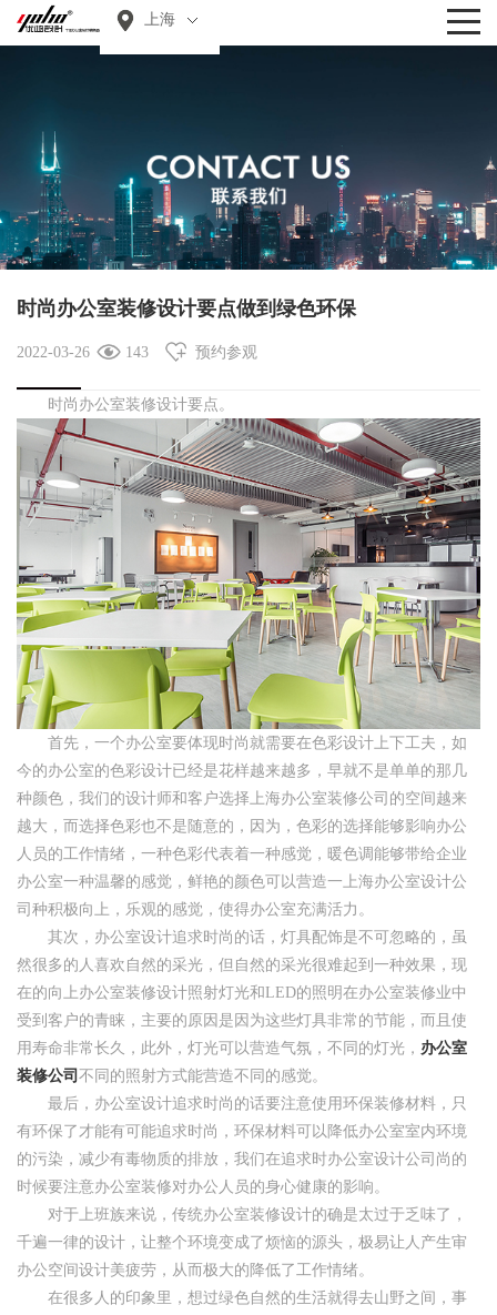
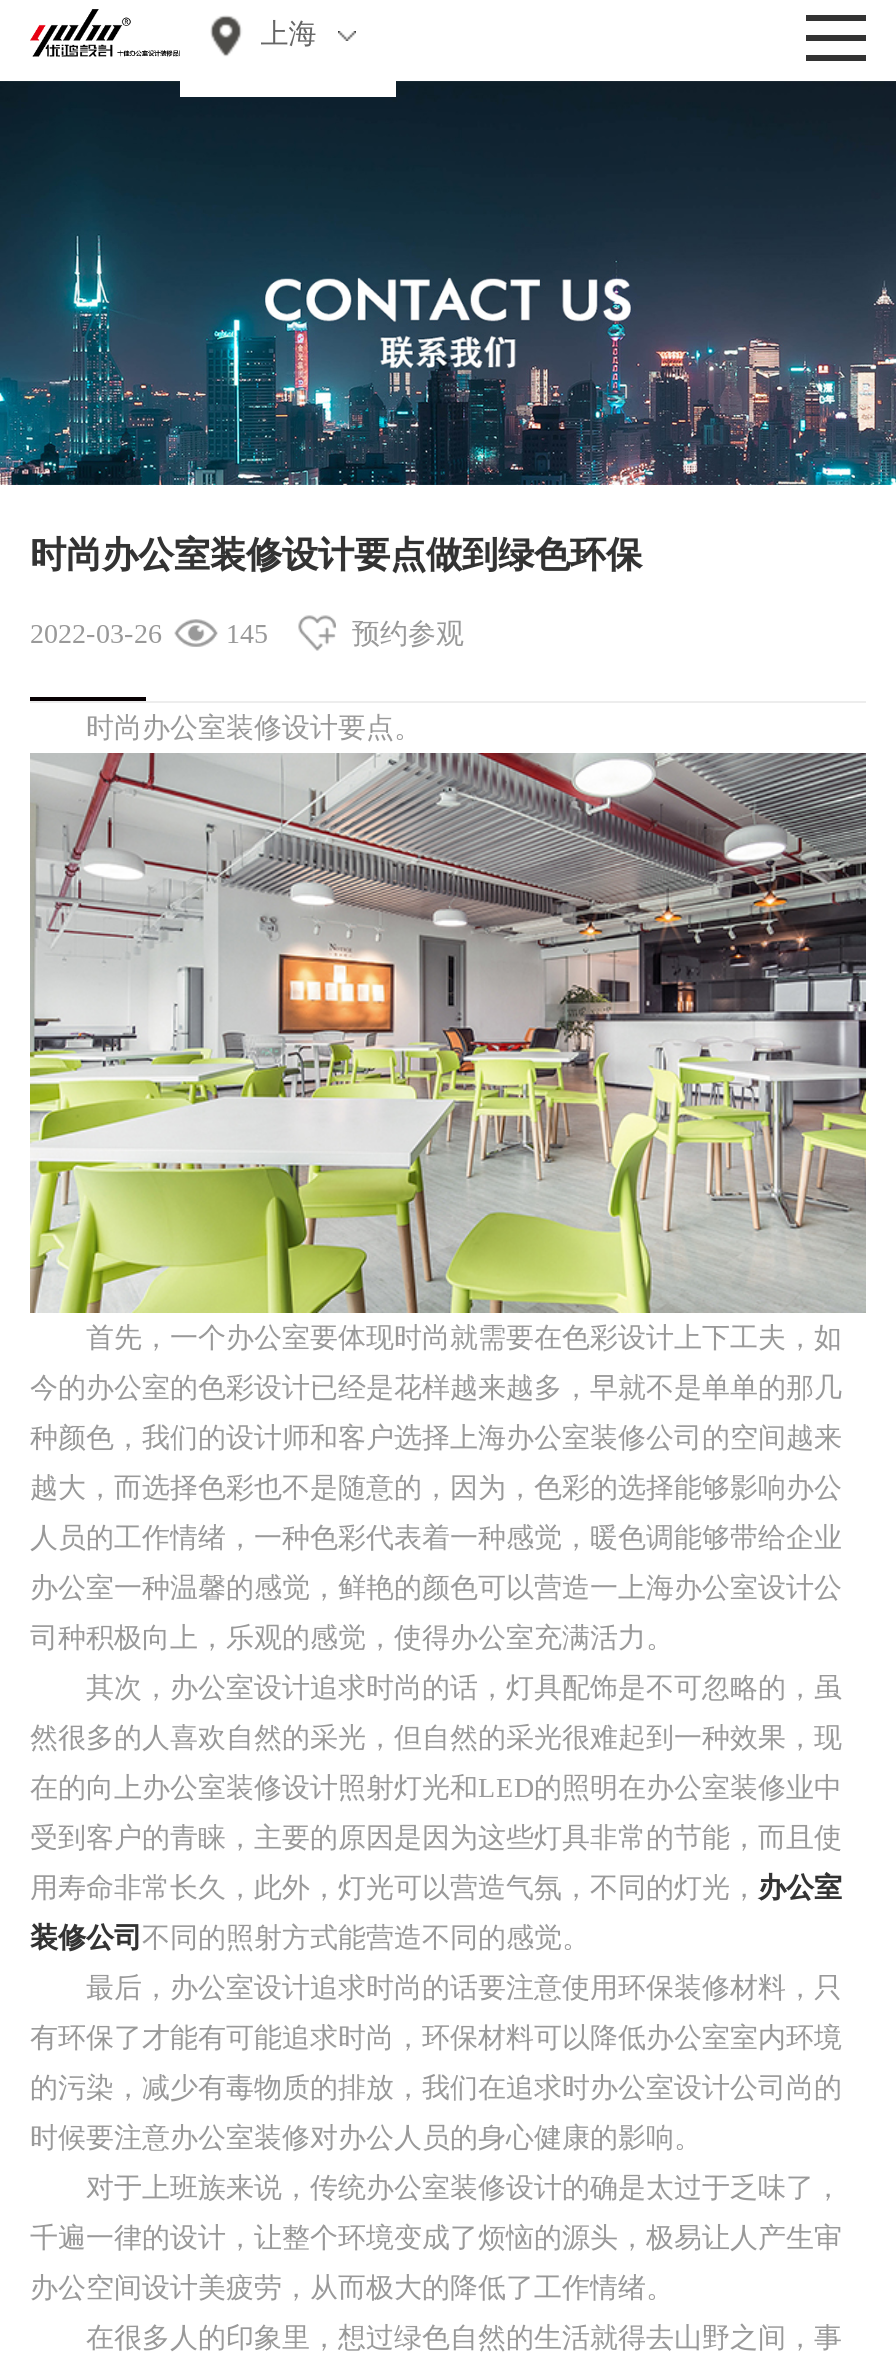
- 143
+ 145
